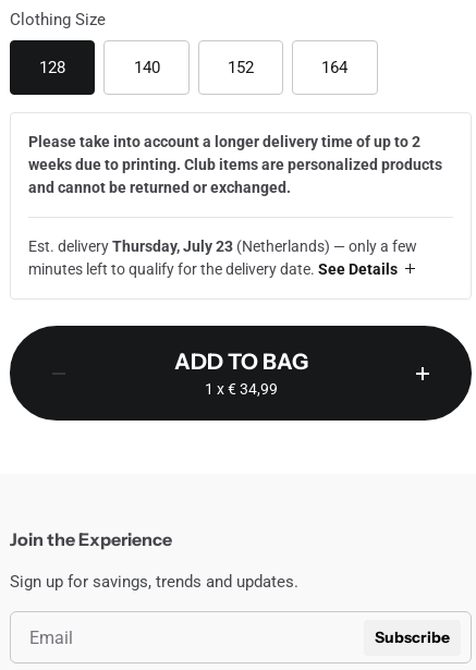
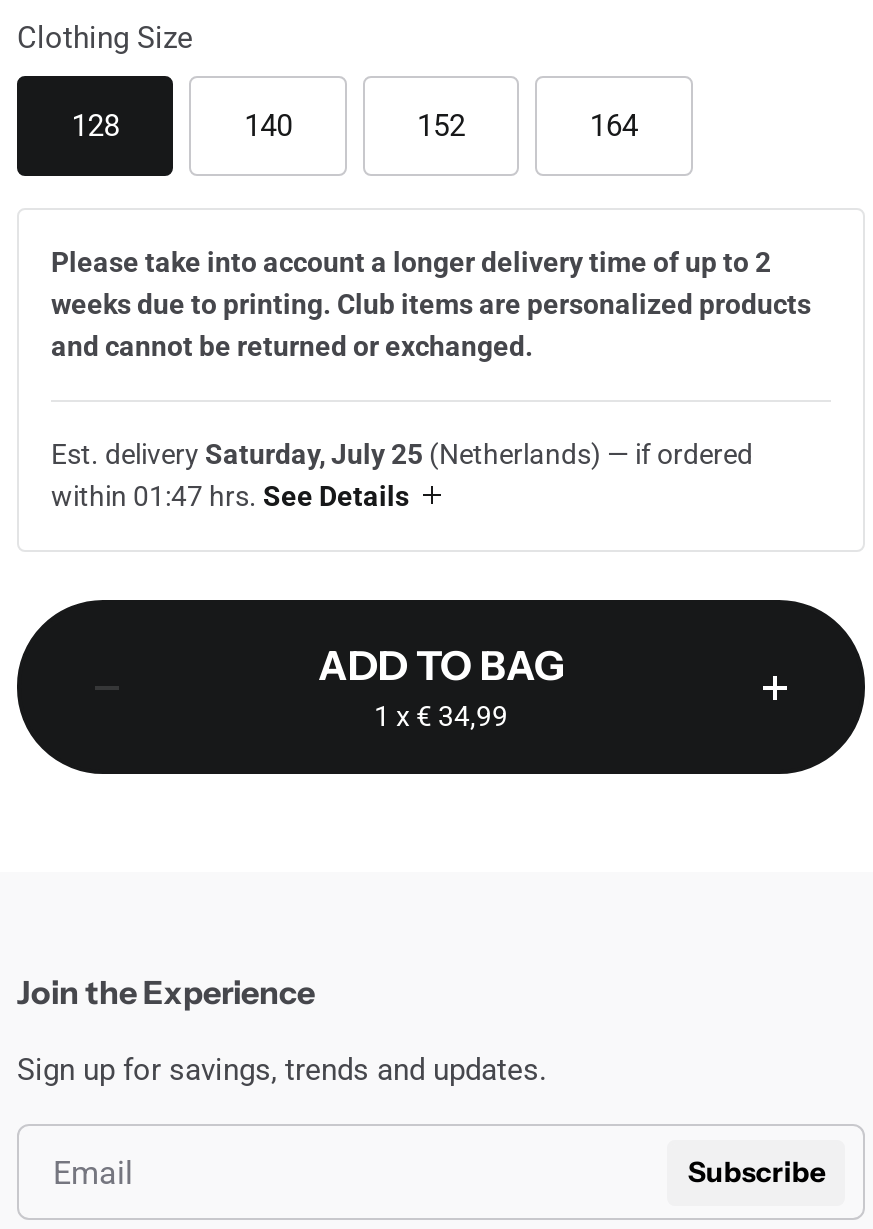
- Est. delivery Thursday, July 23 (Netherlands) — only a few
- minutes left to qualify for the delivery date. See Details
+ Est. delivery Saturday, July 25 (Netherlands) — if ordered
+ within 01:47 hrs. See Details
